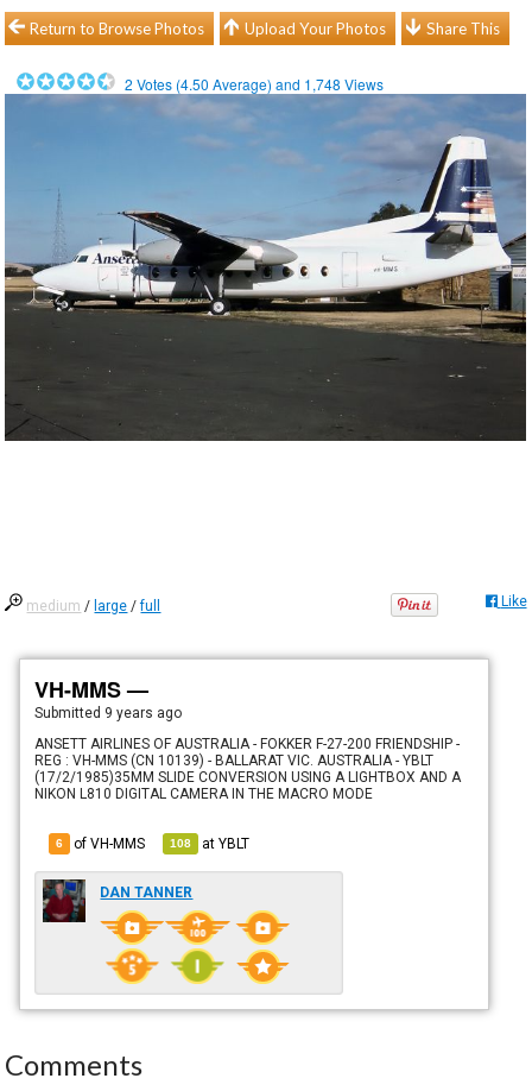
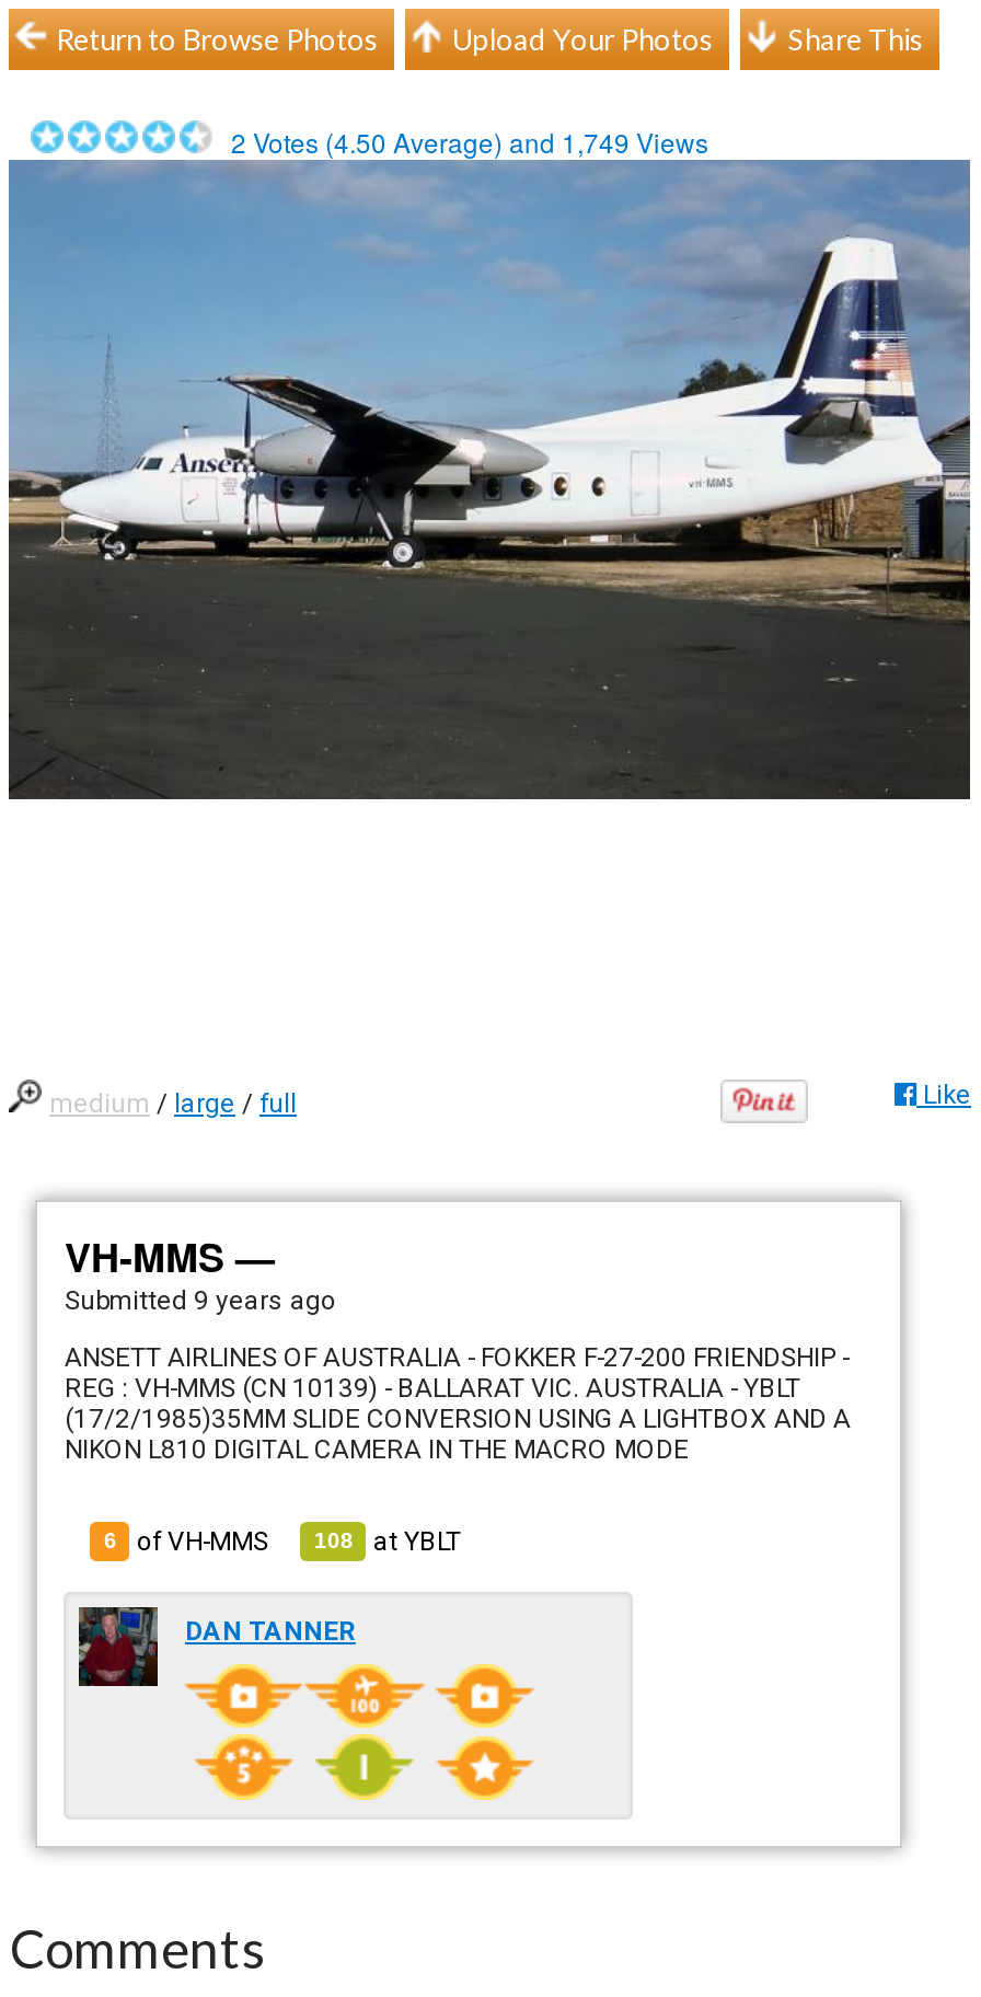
- 2 Votes (4.50 Average) and 1,748 Views
+ 2 Votes (4.50 Average) and 1,749 Views
